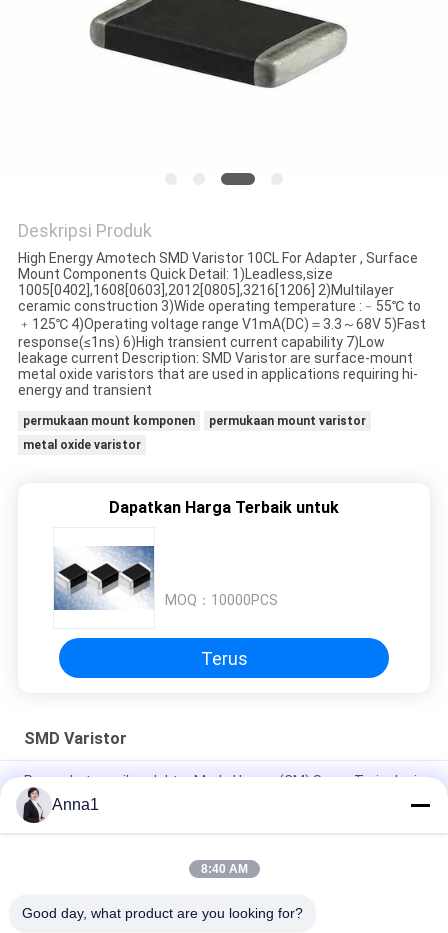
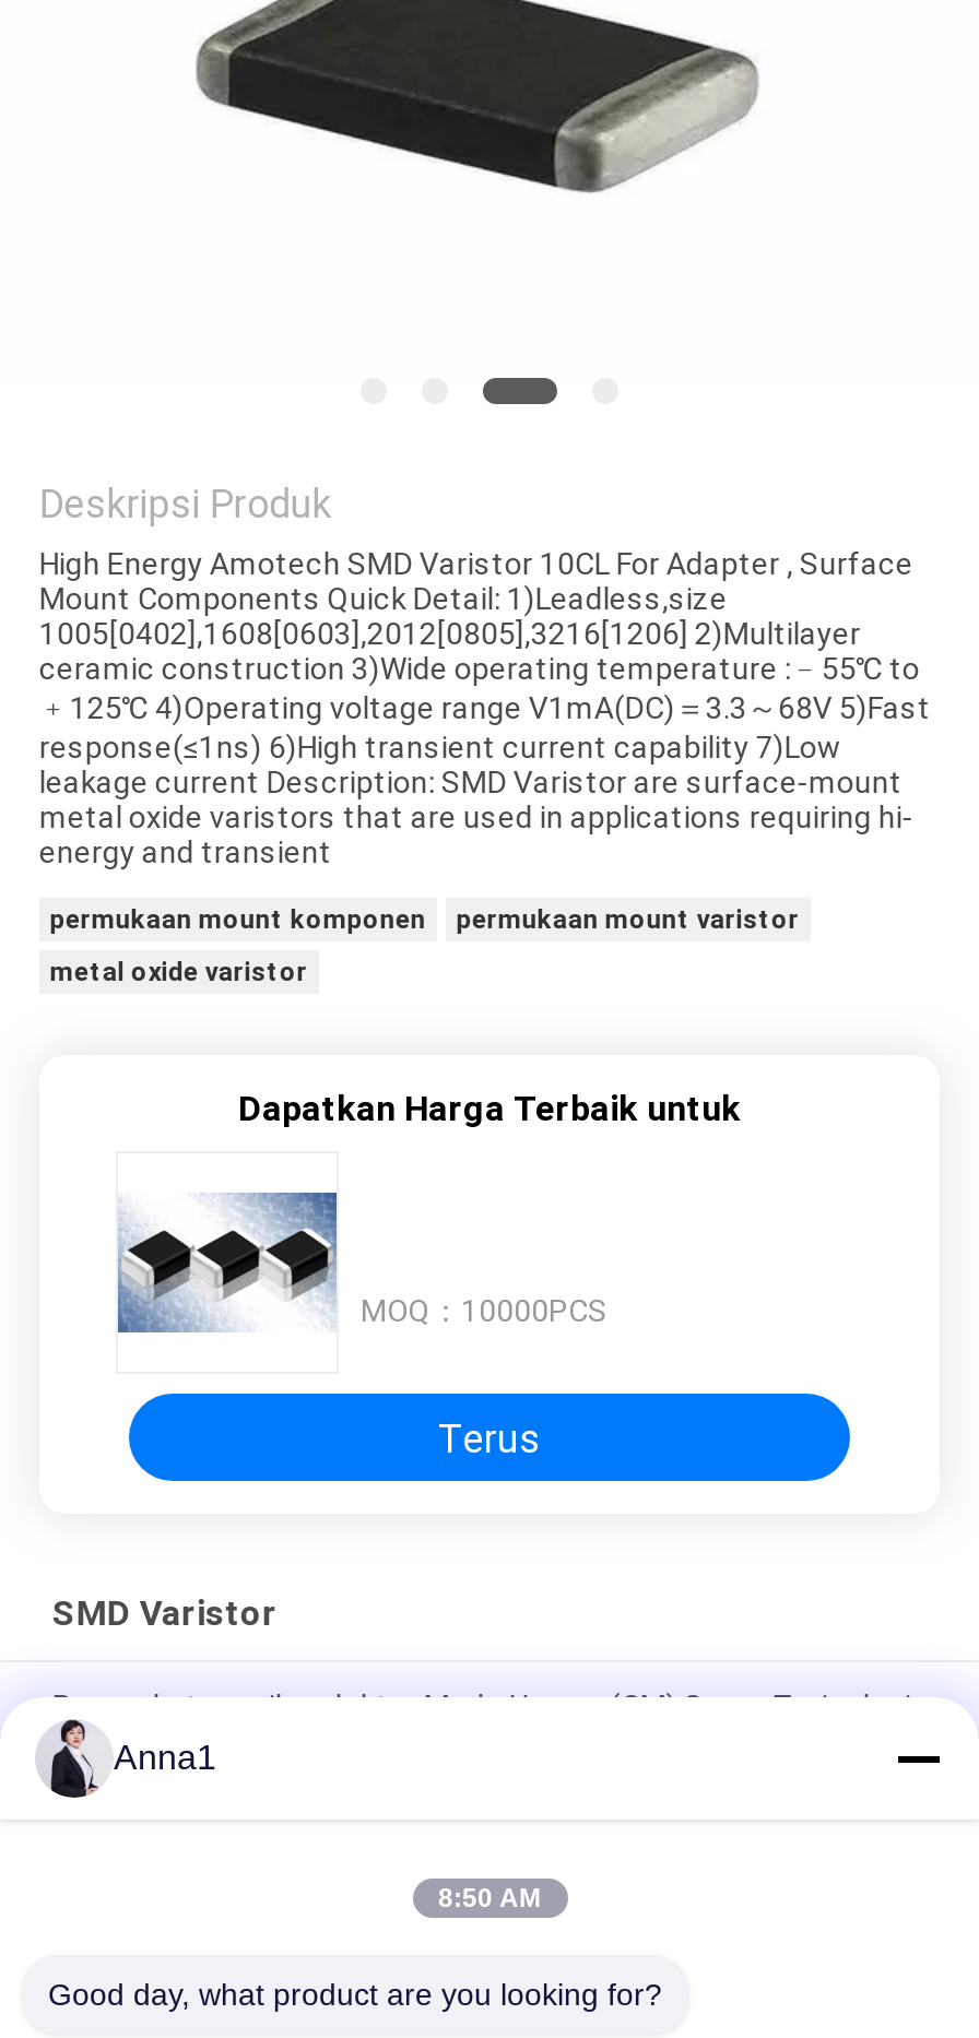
- 8:40 AM
+ 8:50 AM
